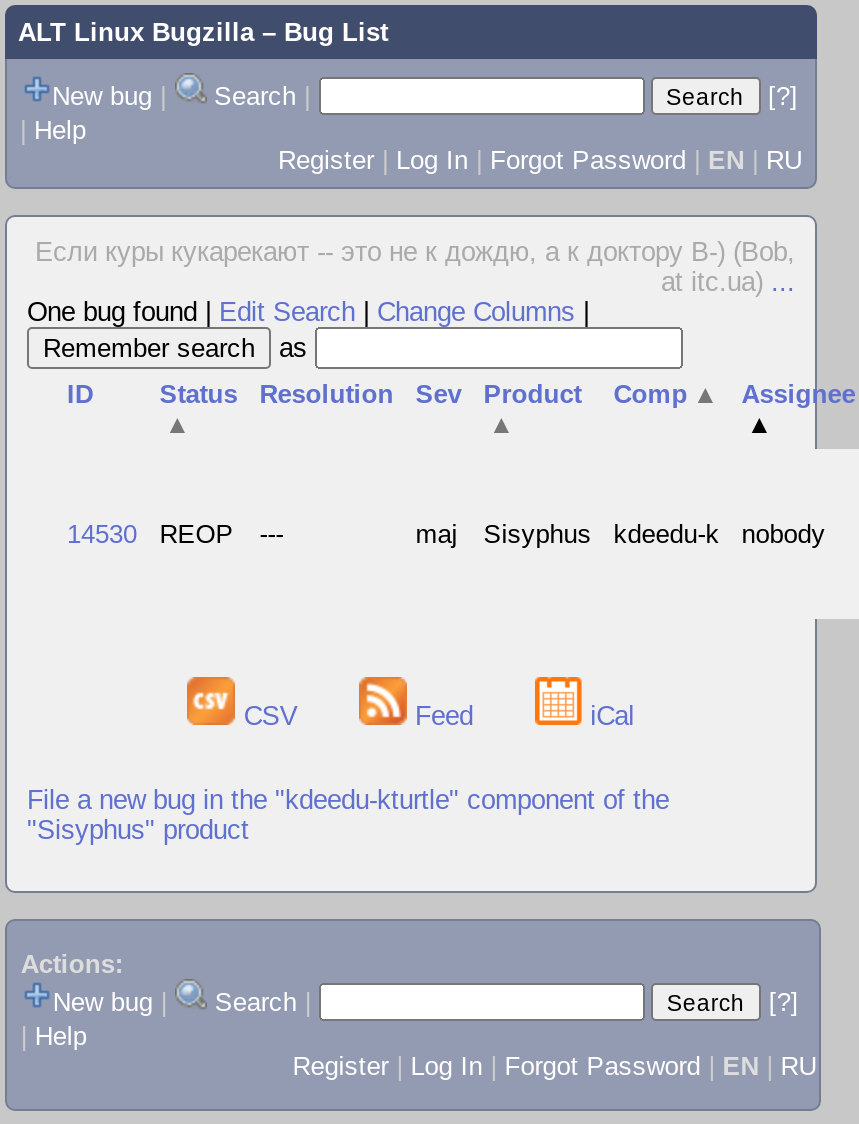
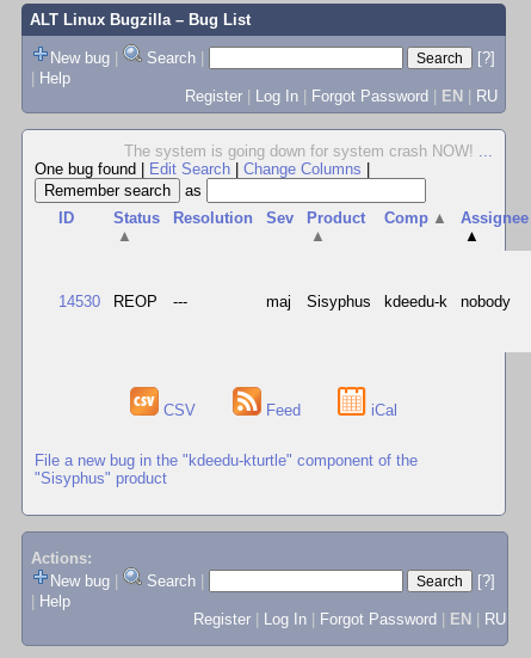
- Если куры кукарекают -- это не к дождю, а к доктору В-) (Bob,
- at itc.ua)...
+ The system is going down for system crash NOW!...
